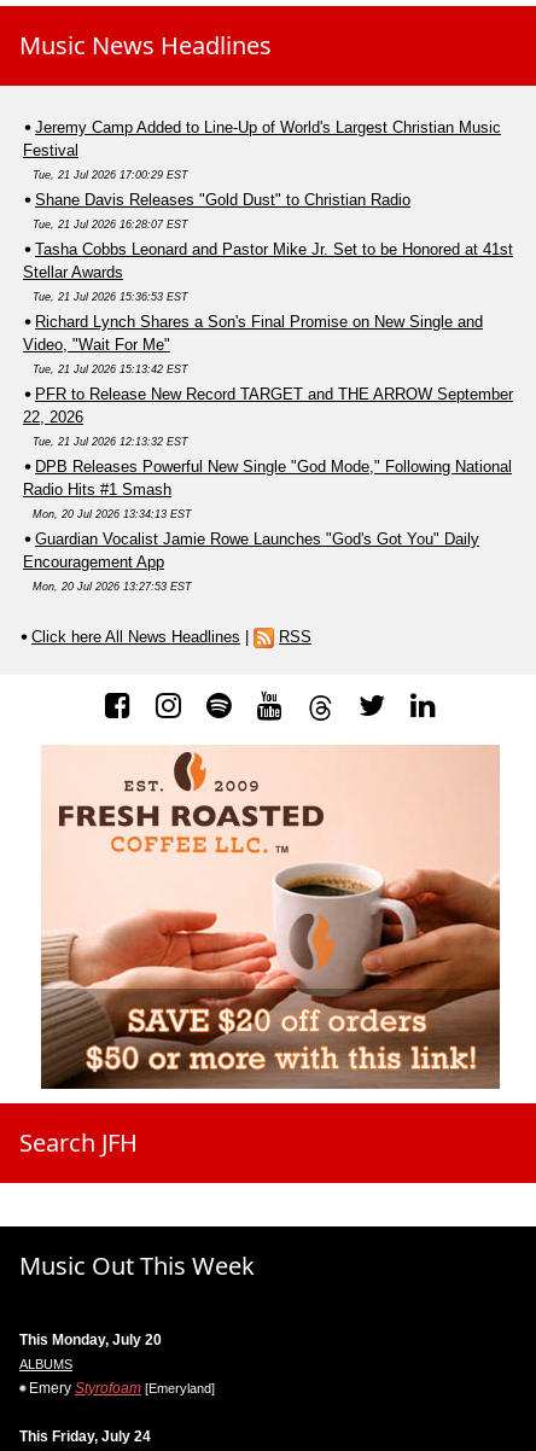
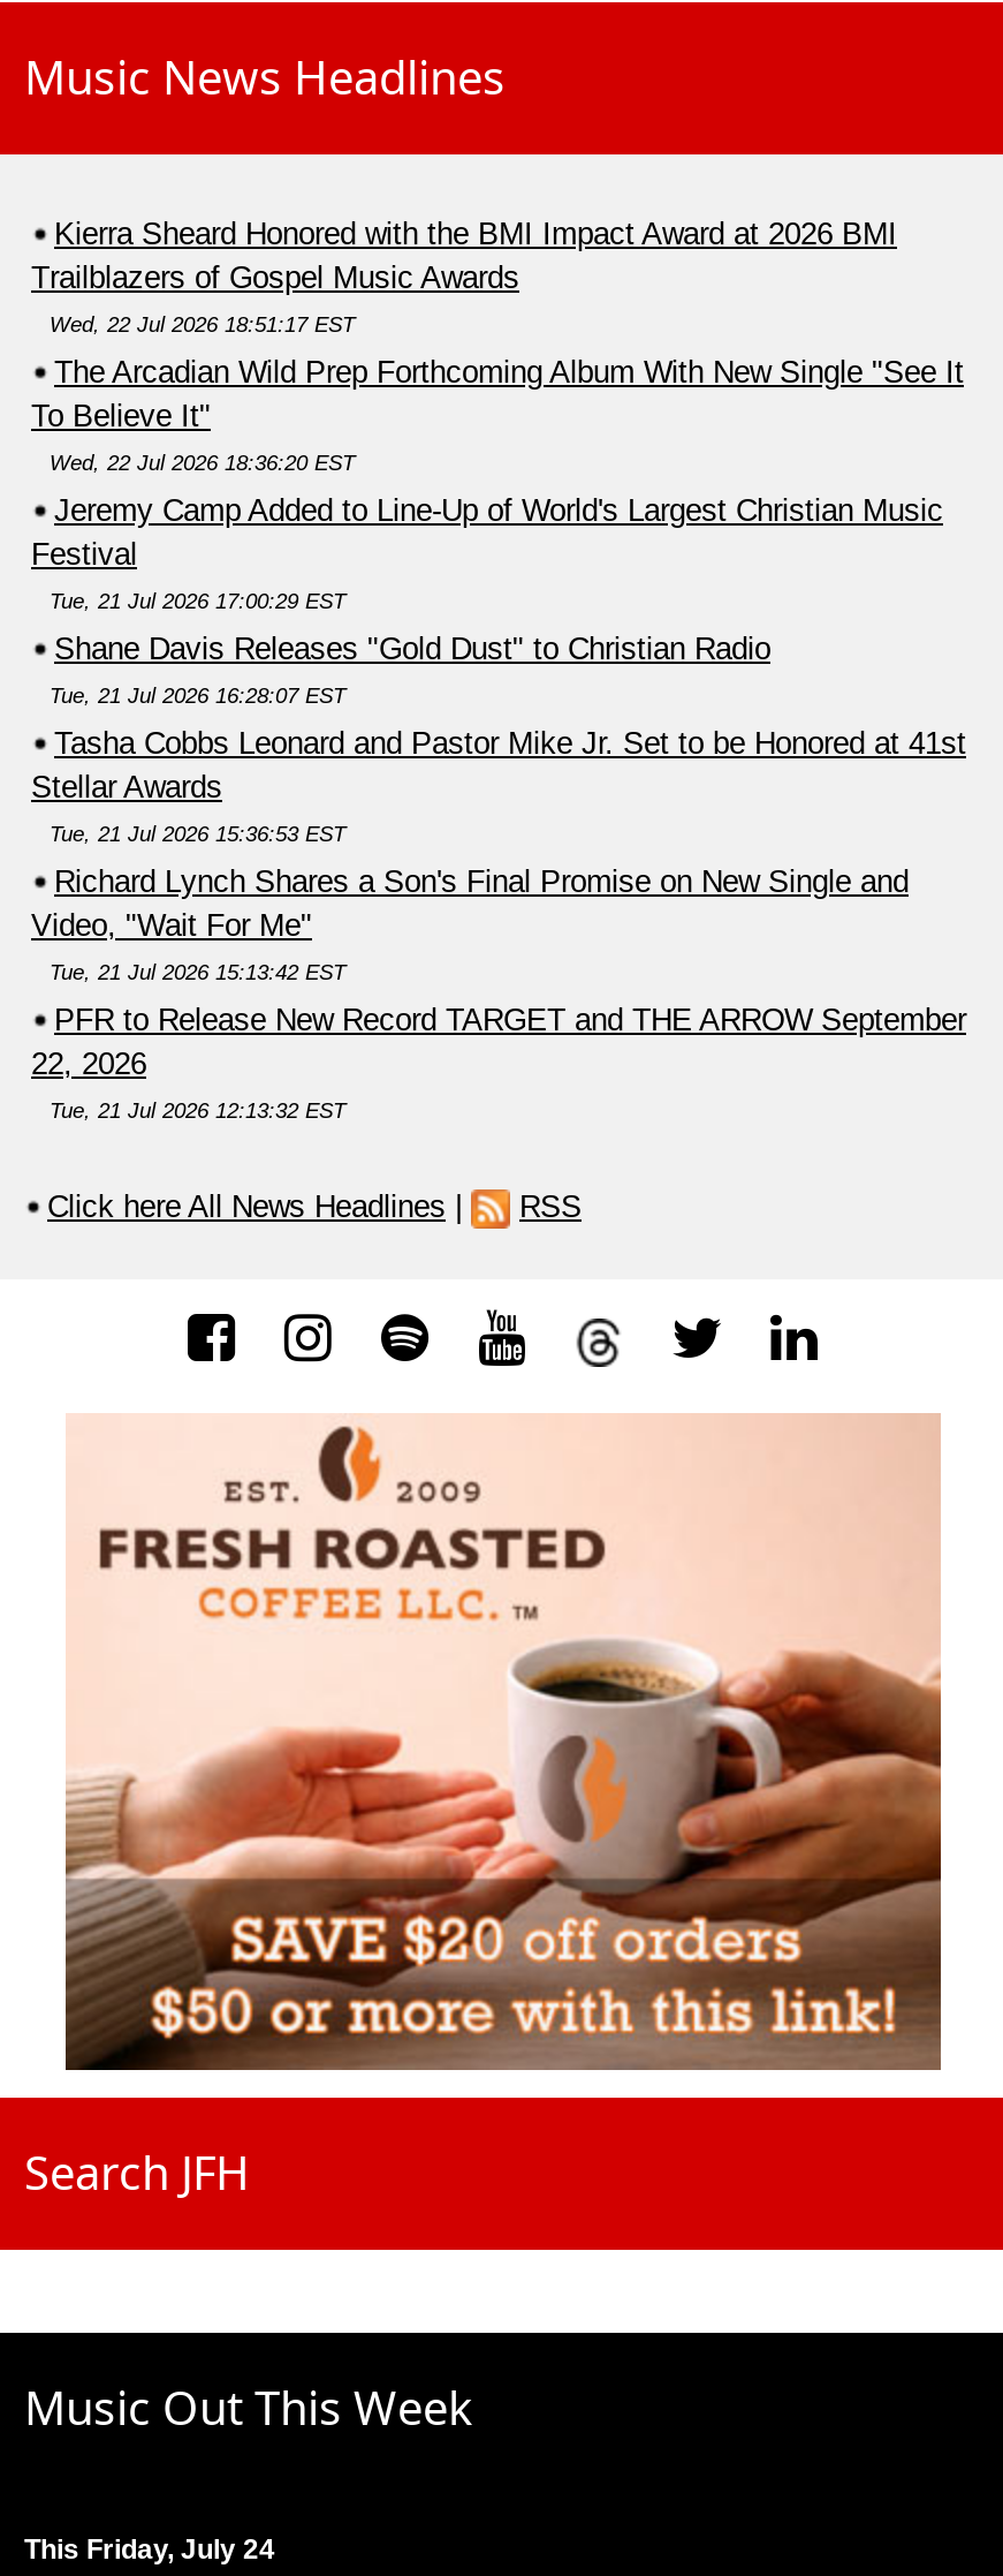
+ Kierra Sheard Honored with the BMI Impact Award at 2026 BMI
+ Trailblazers of Gospel Music Awards
+ Wed, 22 Jul 2026 18:51:17 EST
+ The Arcadian Wild Prep Forthcoming Album With New Single "See It
+ To Believe It"
+ Wed, 22 Jul 2026 18:36:20 EST

moved down: Jeremy Camp Added to Line-Up of World's Largest Christian Music | Festival | Tue, 21 Jul 2026 17:00:29 EST | ... | 22, 2026 | Tue, 21 Jul 2026 12:13:32 EST

- DPB Releases Powerful New Single "God Mode," Following National
- Radio Hits #1 Smash
- Mon, 20 Jul 2026 13:34:13 EST
- Guardian Vocalist Jamie Rowe Launches "God's Got You" Daily
- Encouragement App
- Mon, 20 Jul 2026 13:27:53 EST

- This Monday, July 20
- ALBUMS
- Emery Styrofoam [Emeryland]
